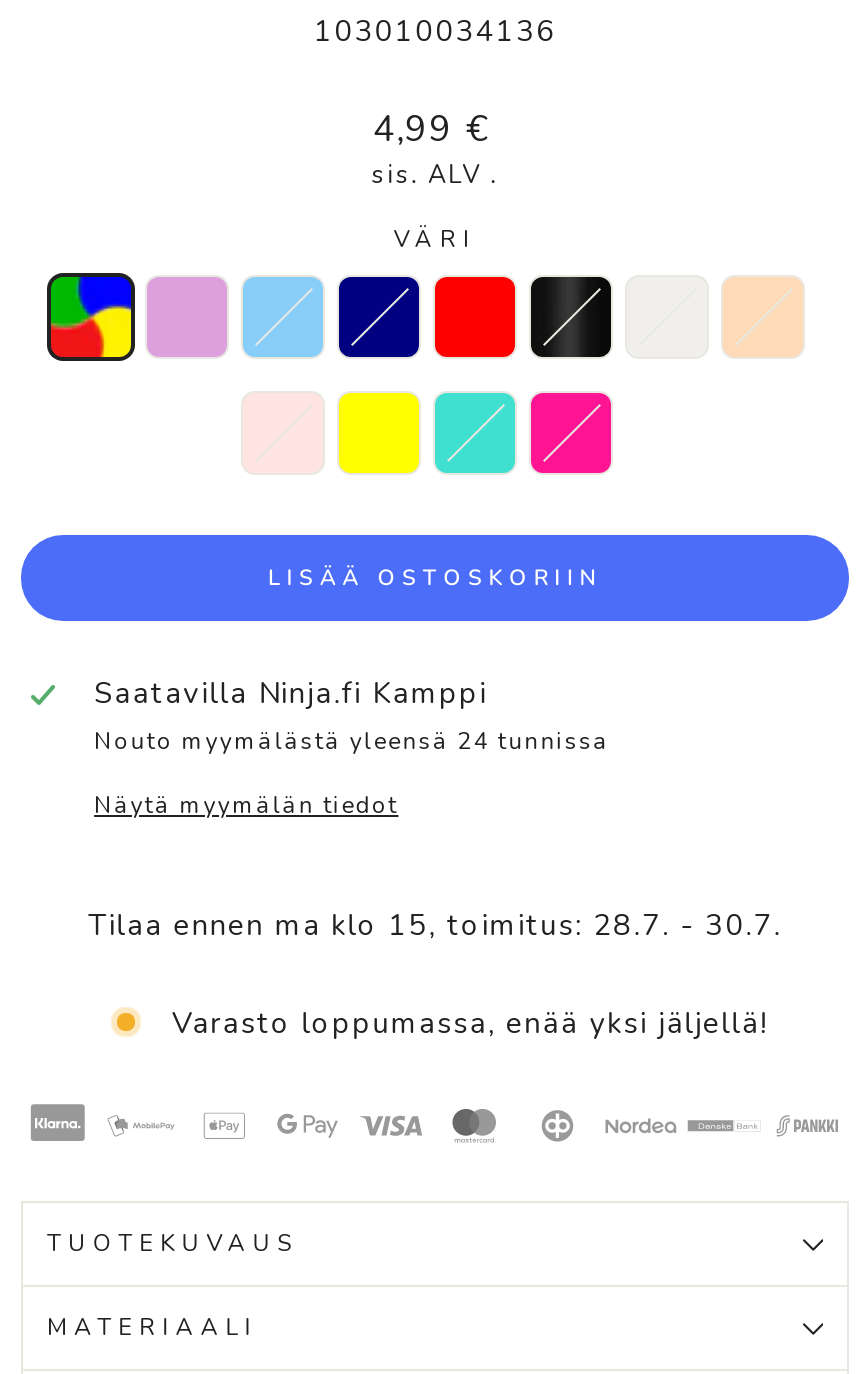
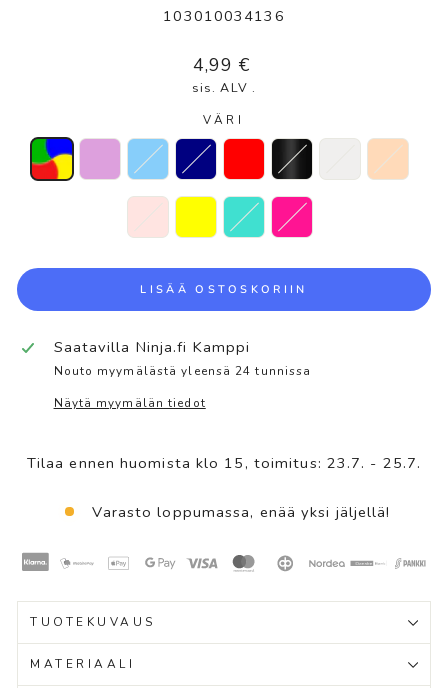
- Tilaa ennen ma klo 15, toimitus: 28.7. - 30.7.
+ Tilaa ennen huomista klo 15, toimitus: 23.7. - 25.7.
